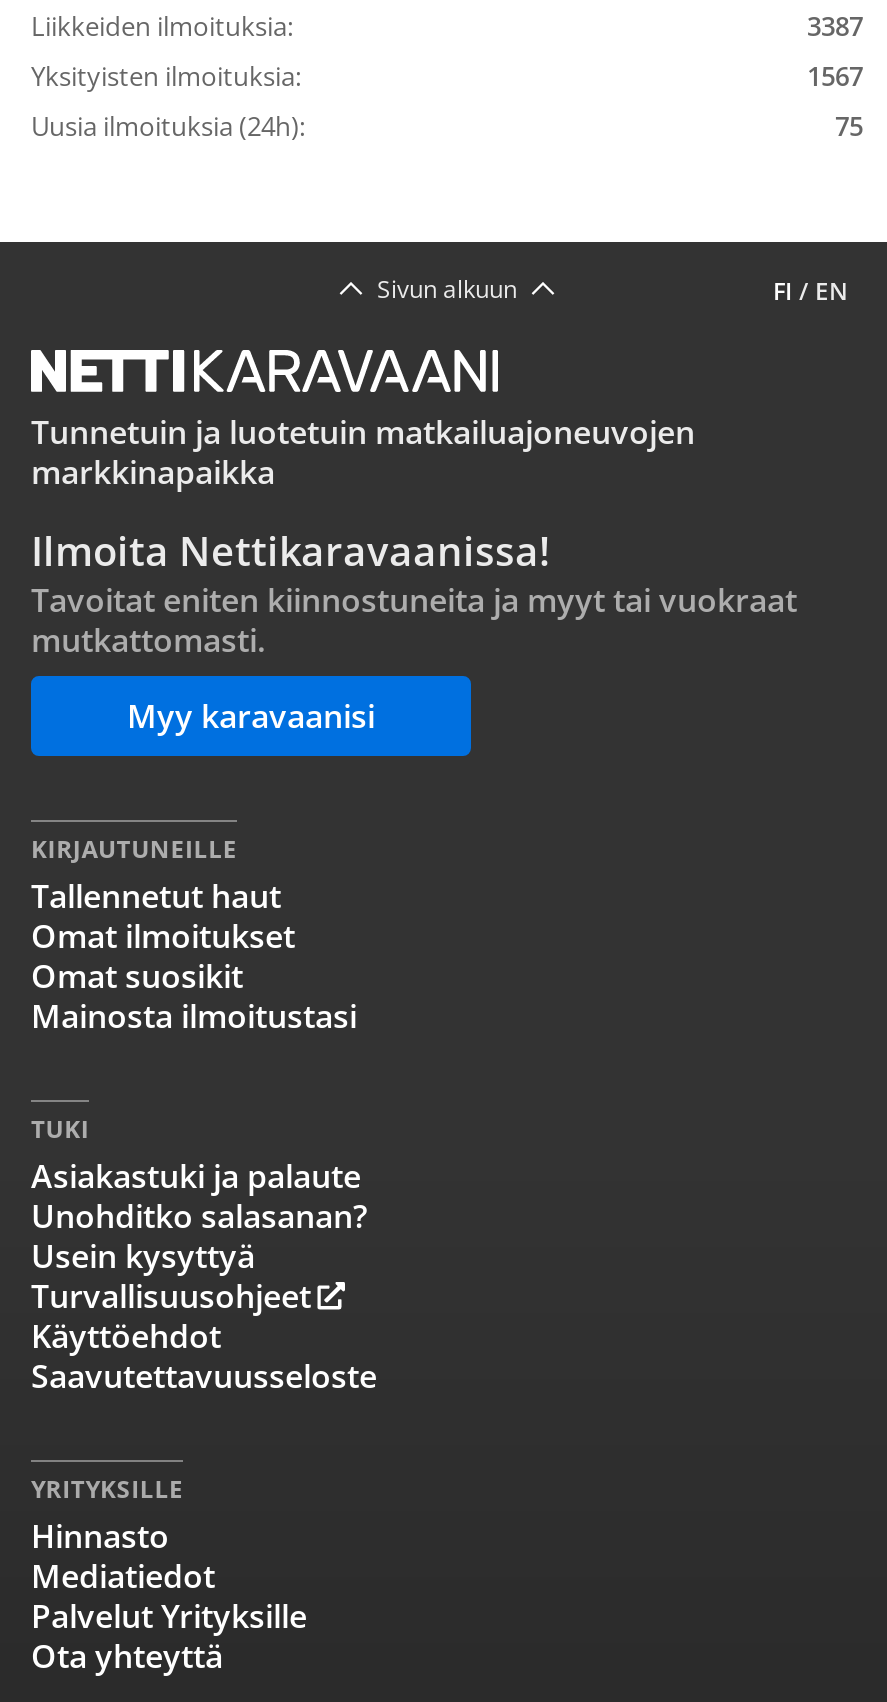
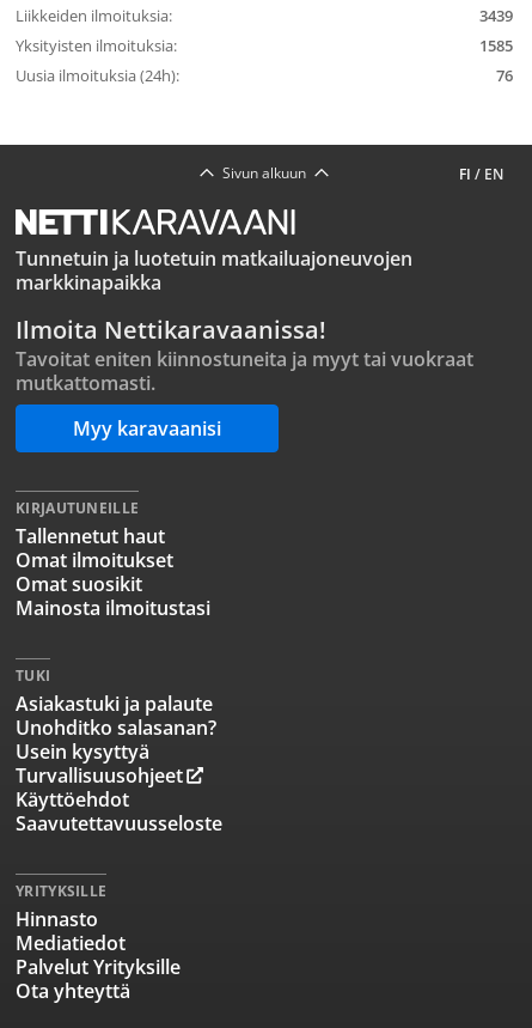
- 3387
+ 3439

- 1567
+ 1585

- 75
+ 76
